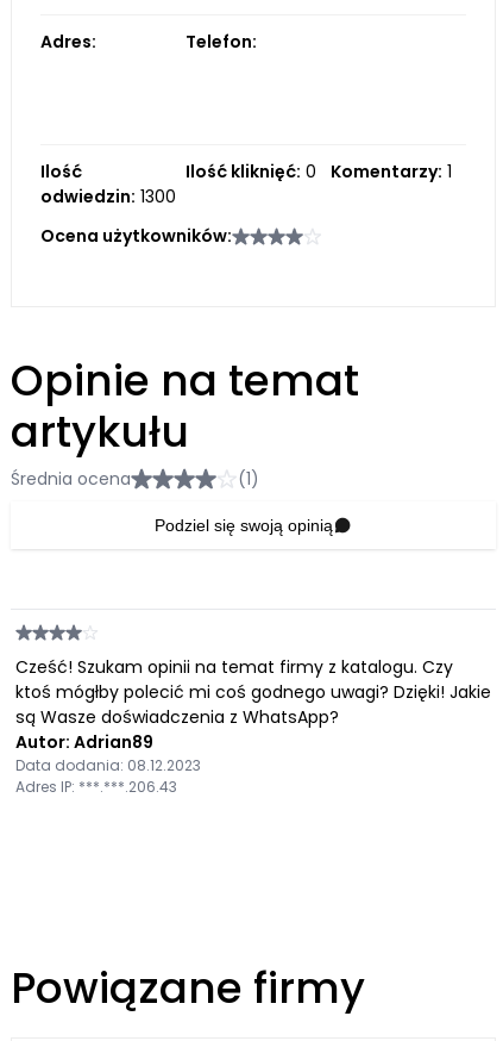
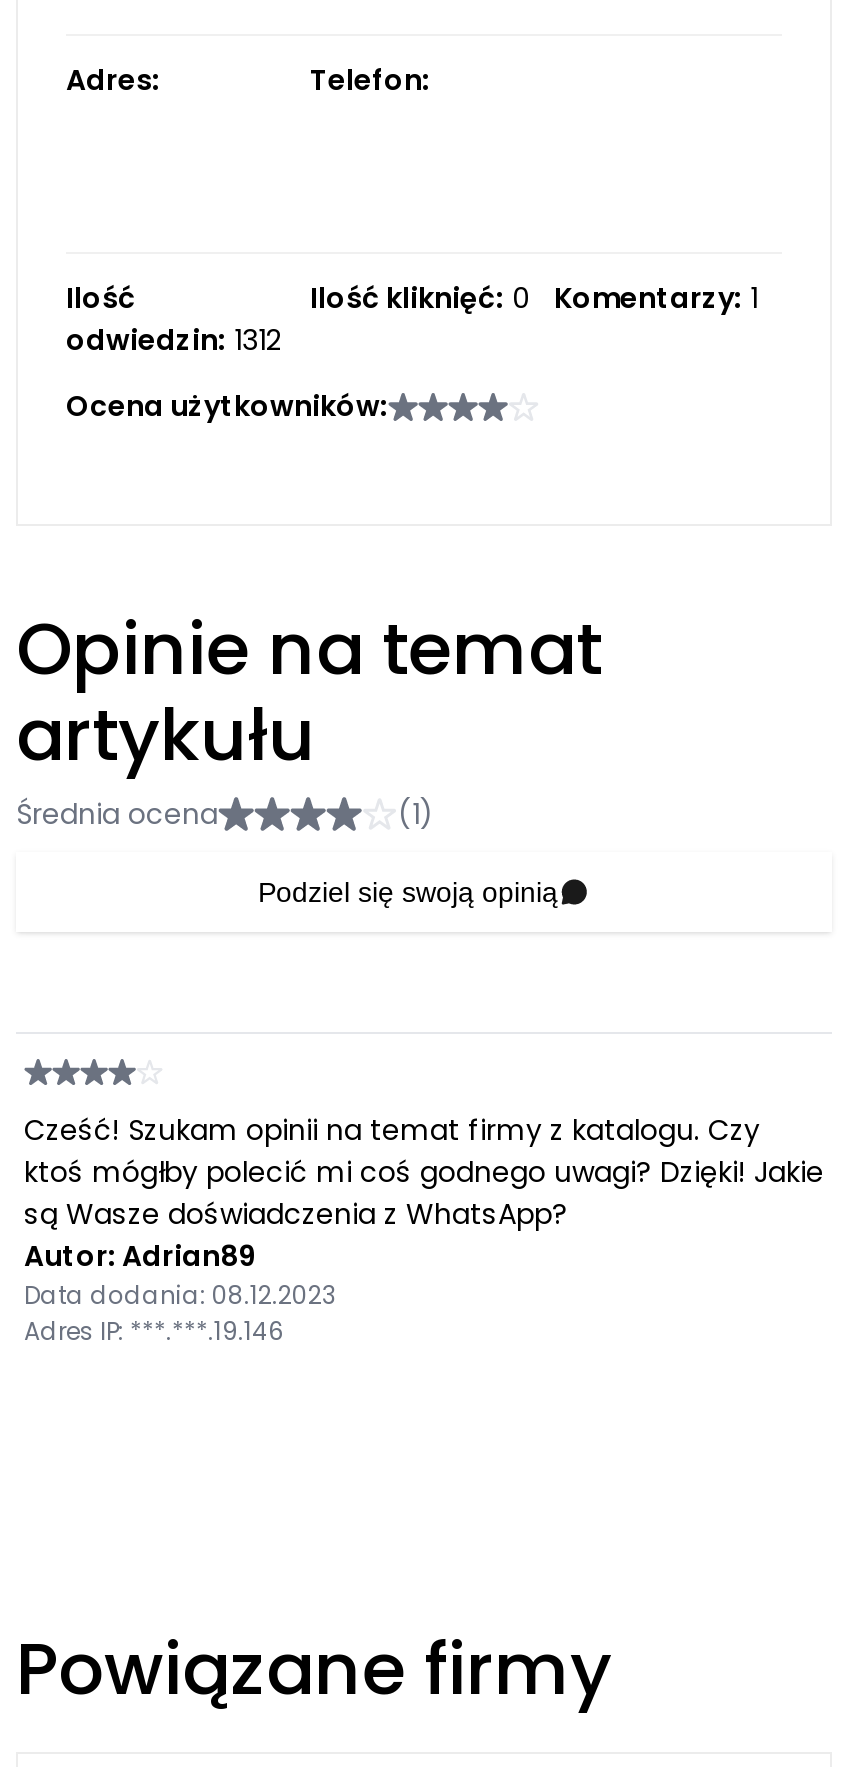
- odwiedzin: 1300
+ odwiedzin: 1312

- Adres IP: ***.***.206.43
+ Adres IP: ***.***.19.146
